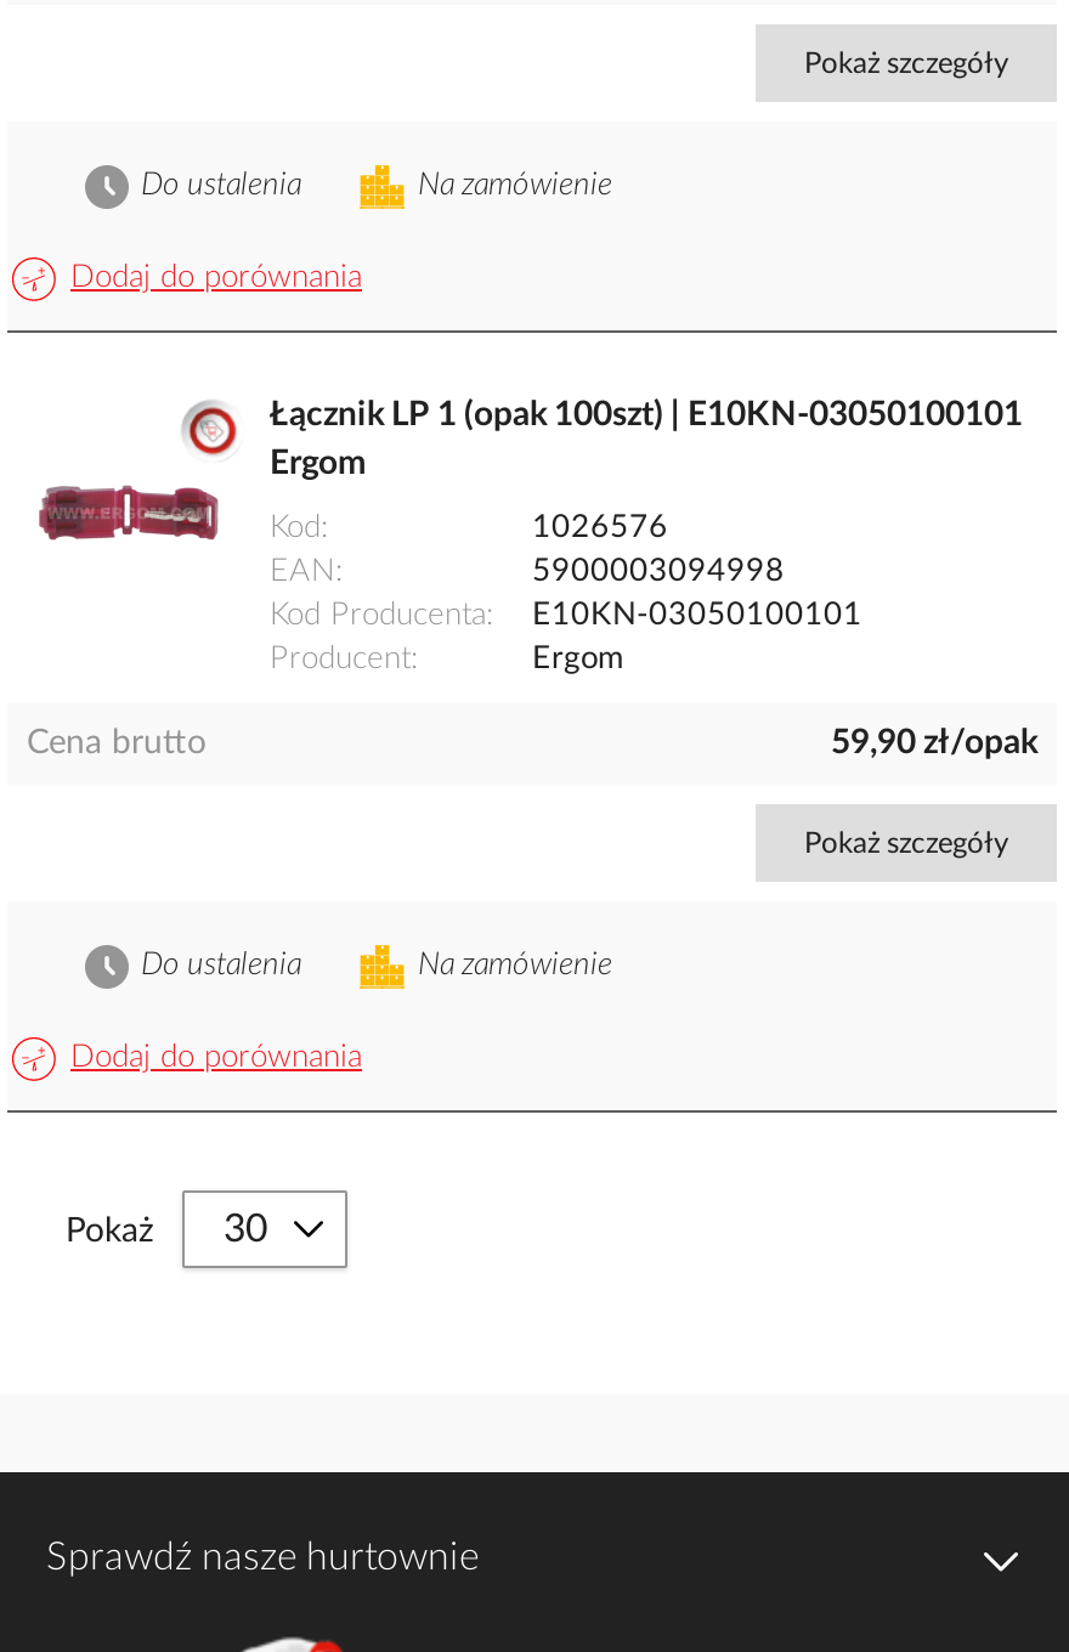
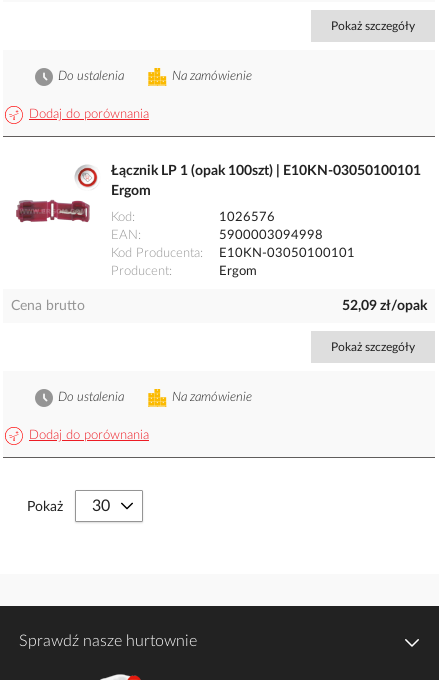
- 59,90 zł/opak
+ 52,09 zł/opak
